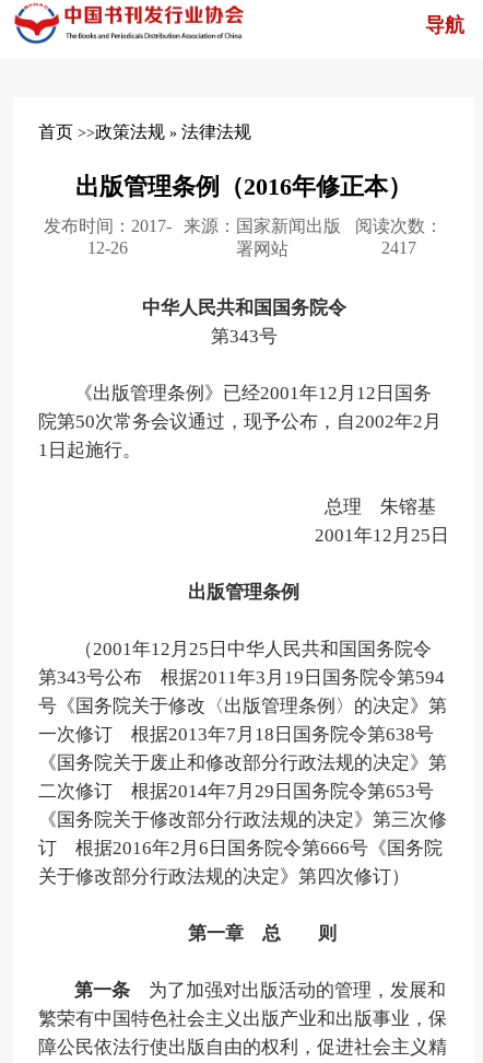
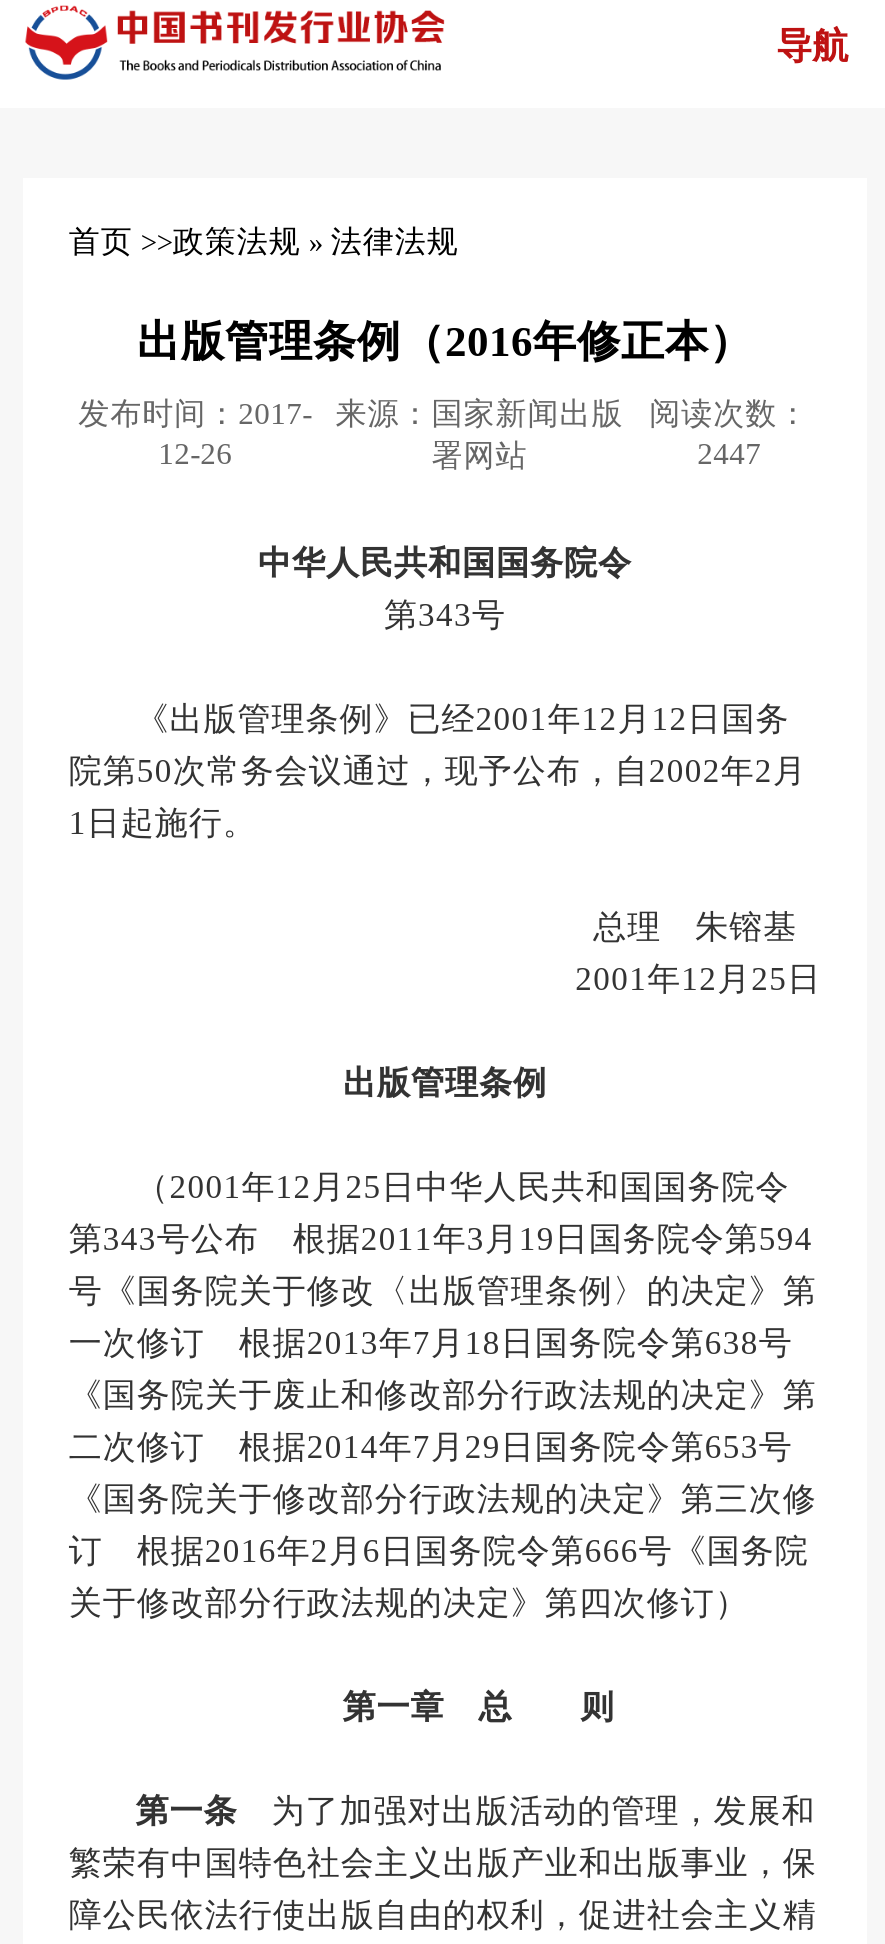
- 2417
+ 2447
